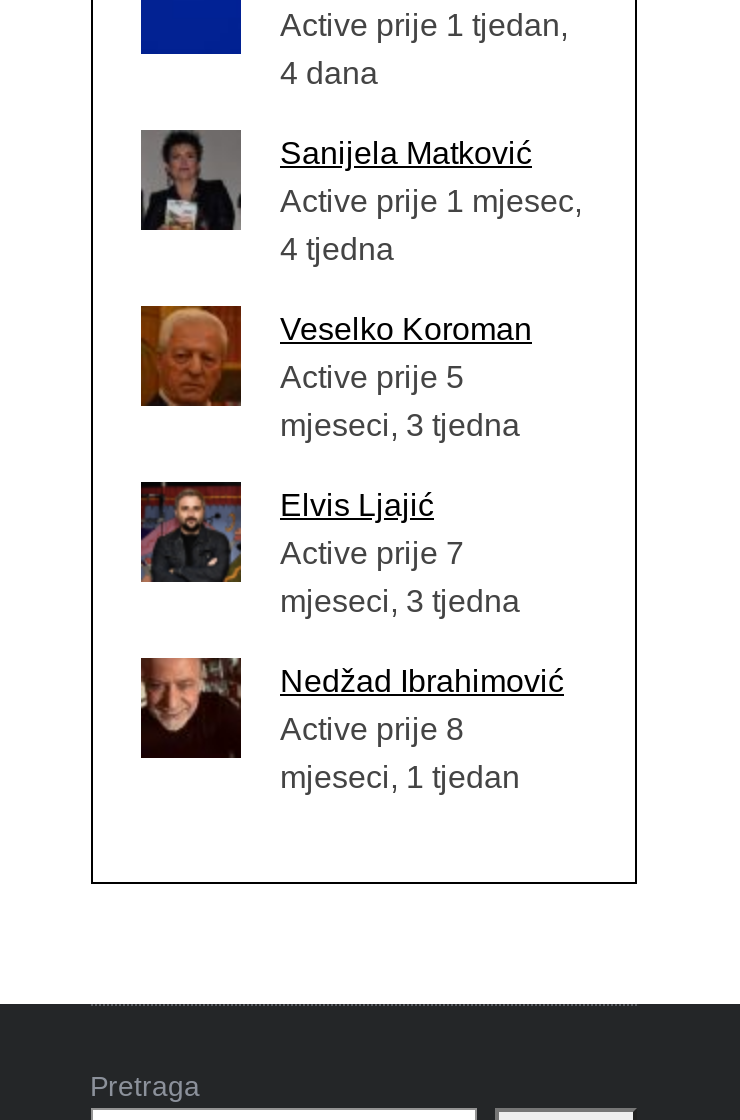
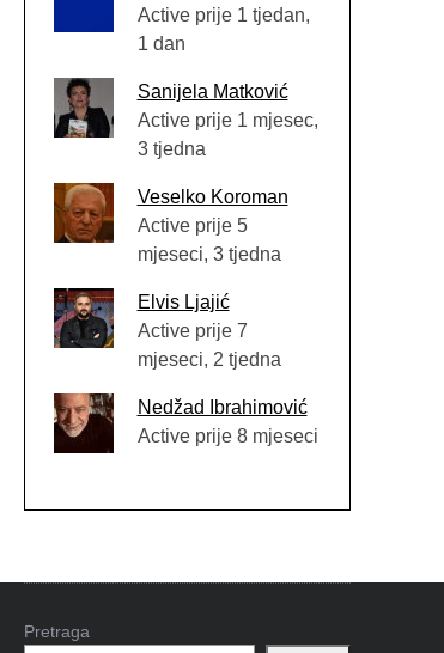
- 4 dana
+ 1 dan

- 4 tjedna
+ 3 tjedna

- mjeseci, 3 tjedna
+ mjeseci, 2 tjedna

- Active prije 8
- mjeseci, 1 tjedan
+ Active prije 8 mjeseci
